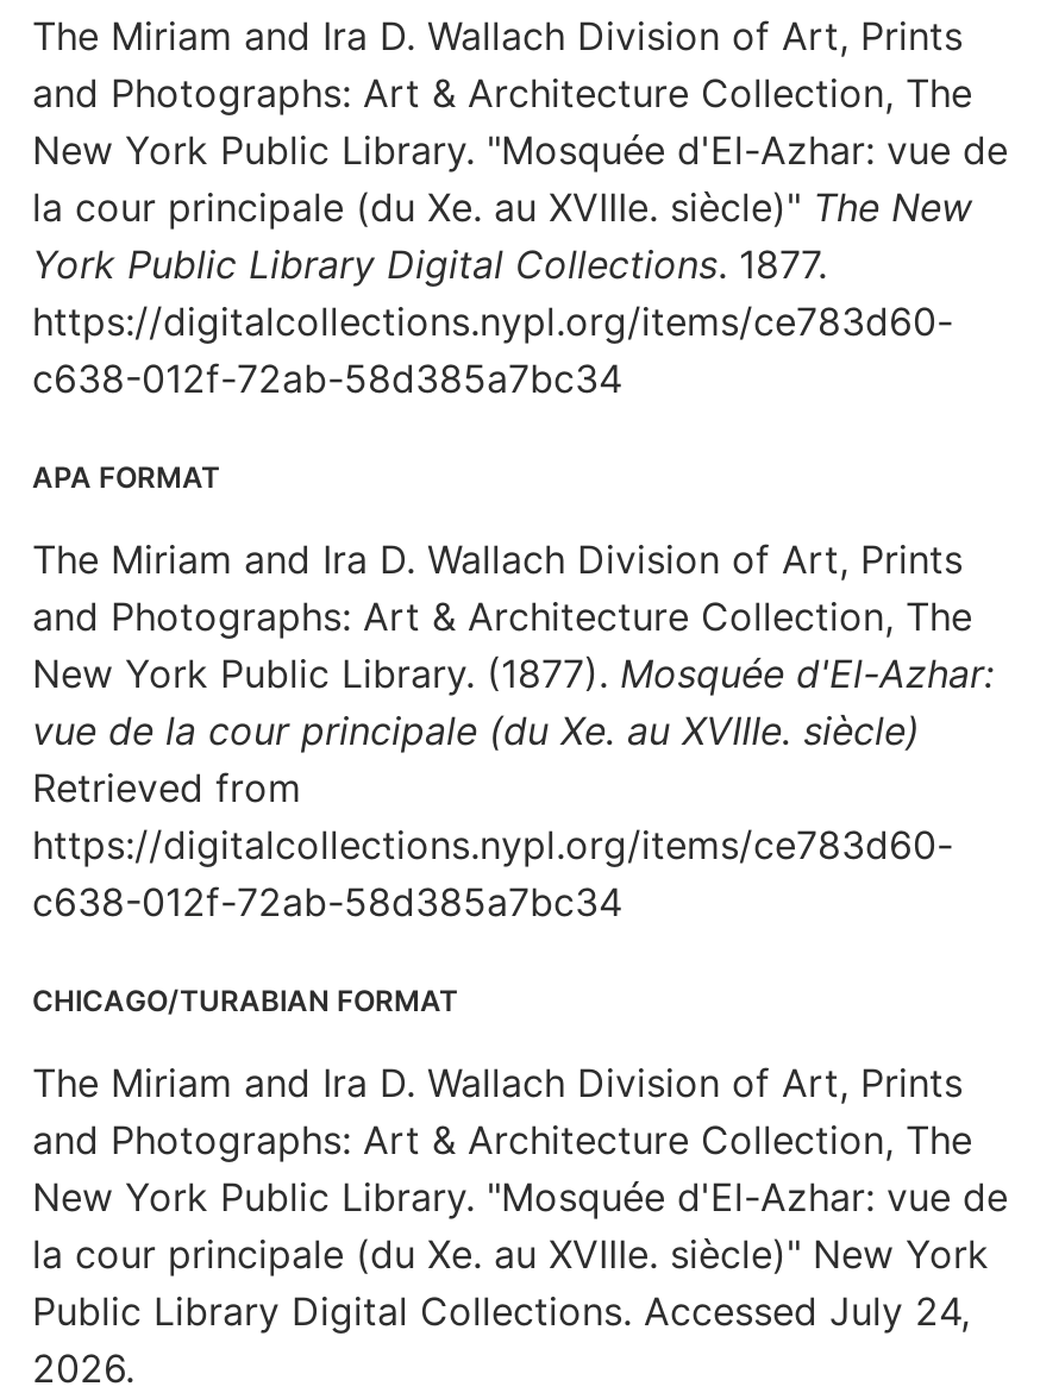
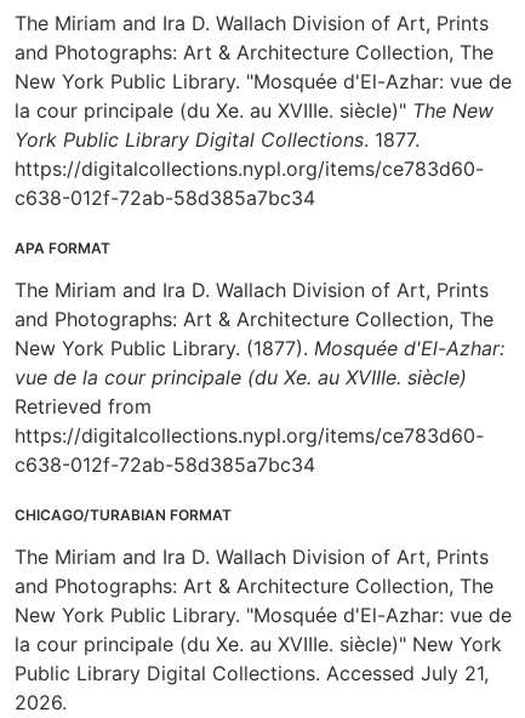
- Public Library Digital Collections. Accessed July 24,
+ Public Library Digital Collections. Accessed July 21,
